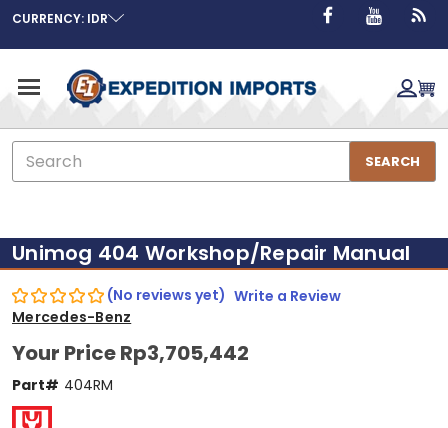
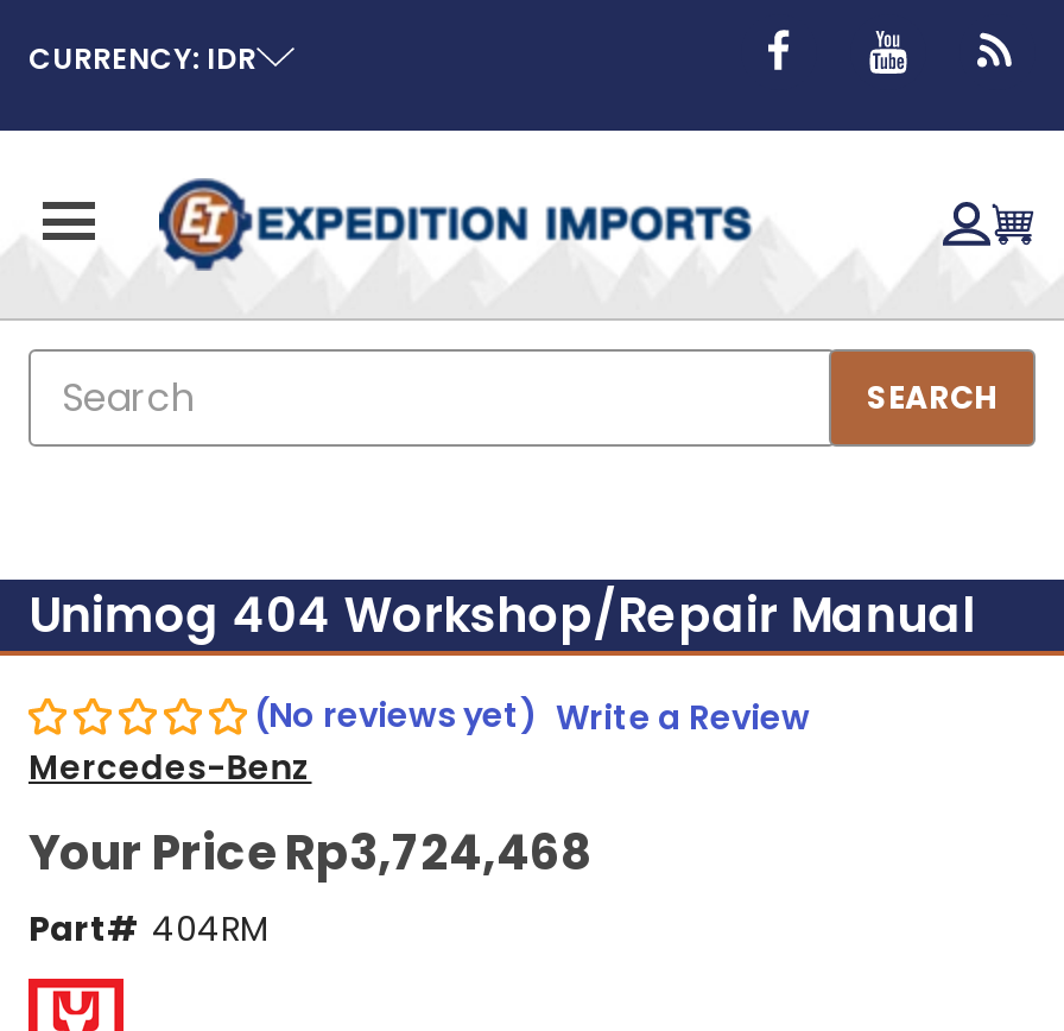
- Your Price Rp3,705,442
+ Your Price Rp3,724,468
